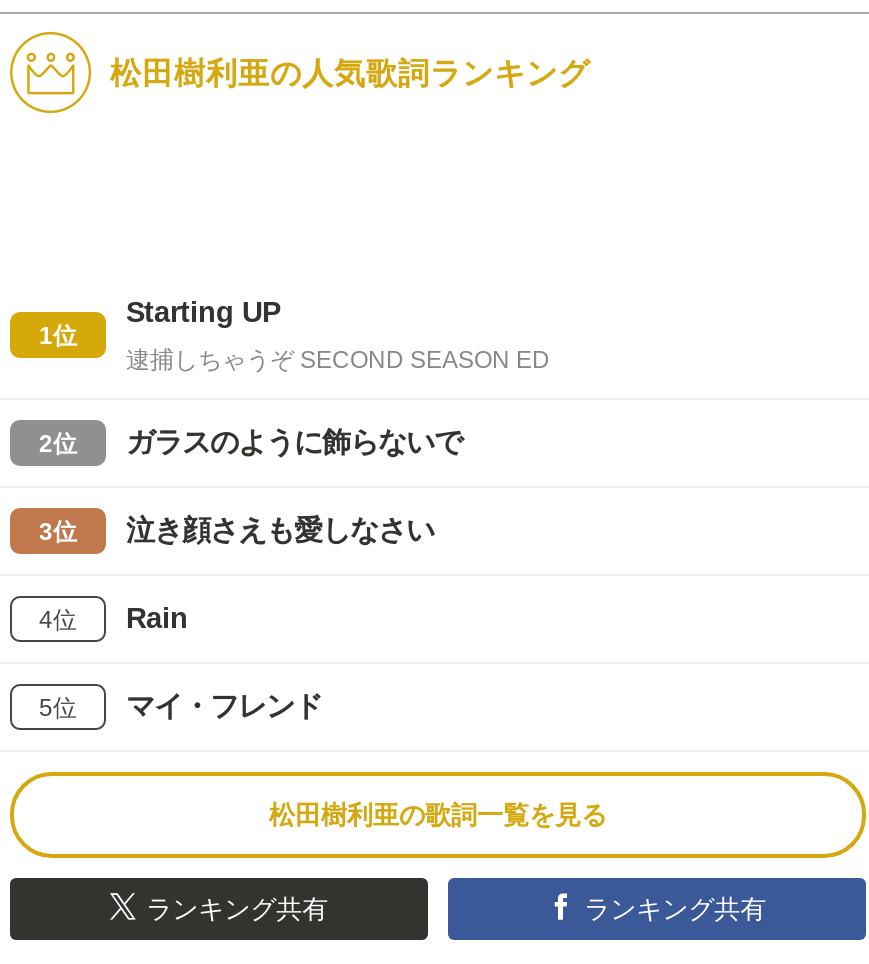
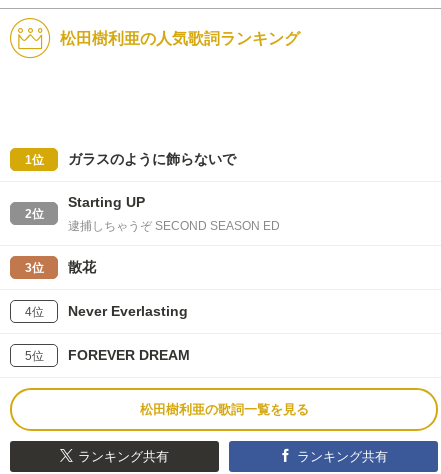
moved down: Starting UP

moved down: 逮捕しちゃうぞ SECOND SEASON ED

moved up: ガラスのように飾らないで | 2位

- 泣き顔さえも愛しなさい
+ 散花

- Rain
+ Never Everlasting

- マイ・フレンド
+ FOREVER DREAM
